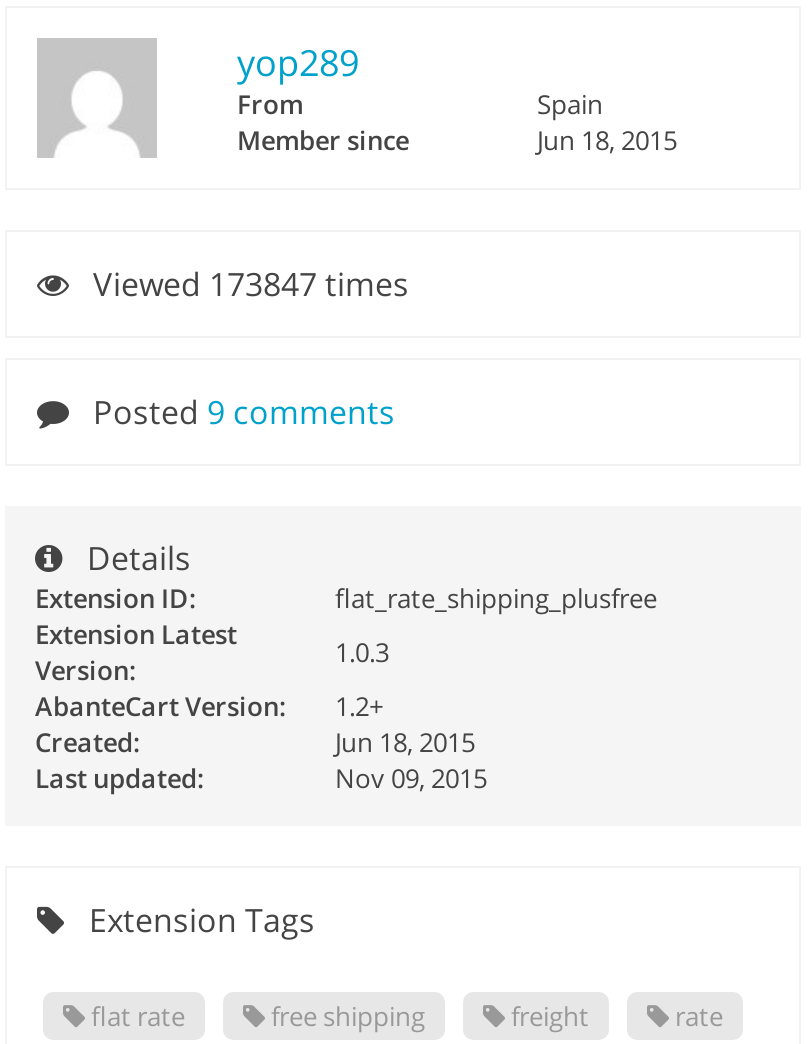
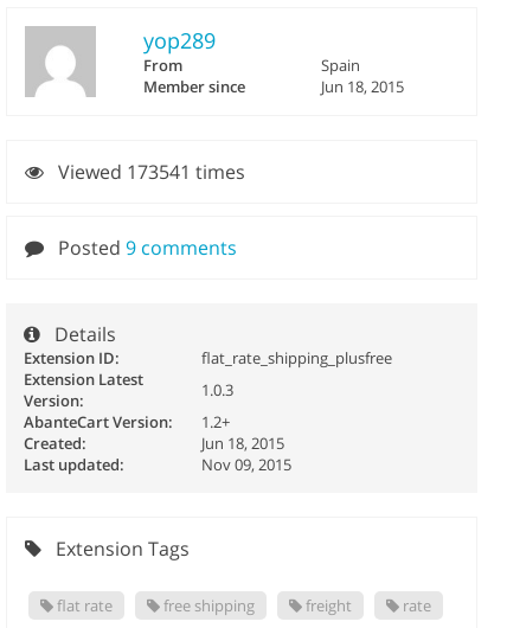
- Viewed 173847 times
+ Viewed 173541 times
